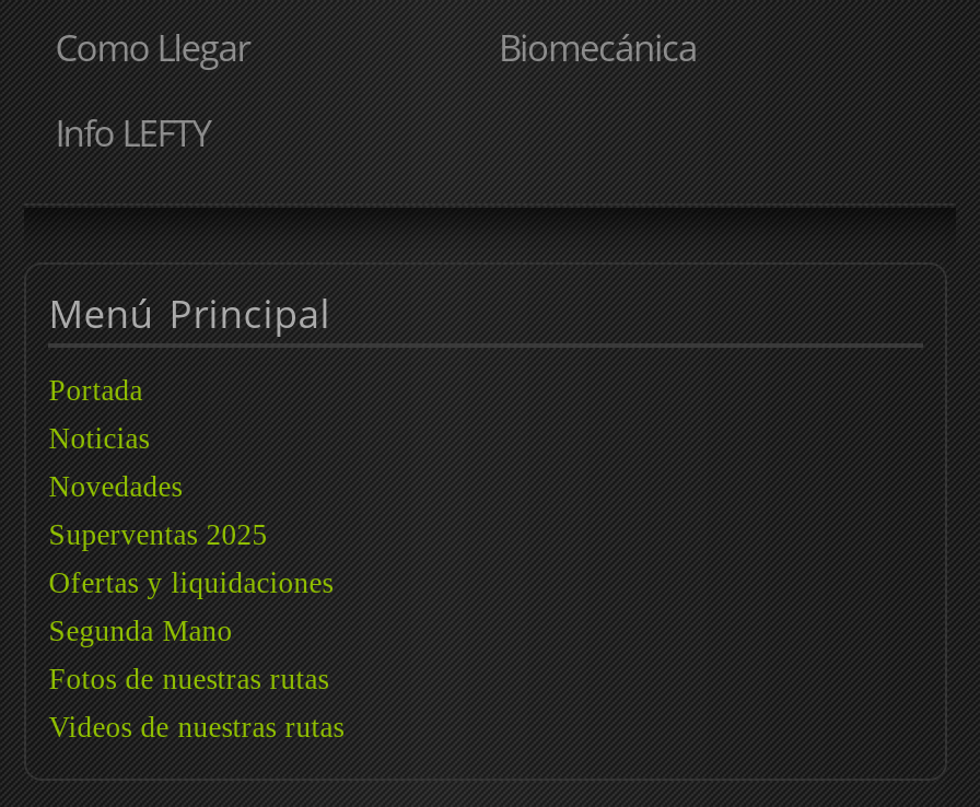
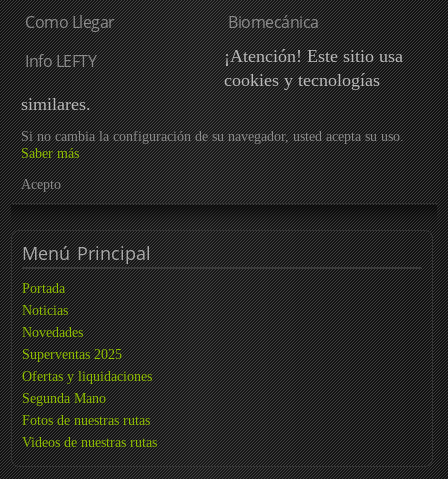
+ ¡Atención! Este sitio usa
+ cookies y tecnologías
+ similares.
+ Si no cambia la configuración de su navegador, usted acepta su uso.
+ Saber más
+ Acepto
